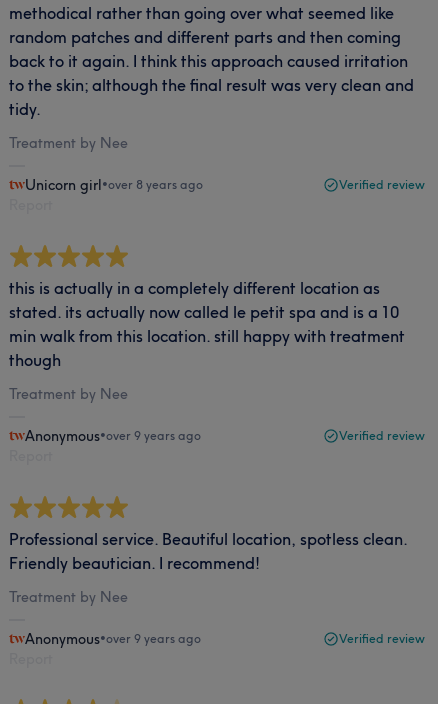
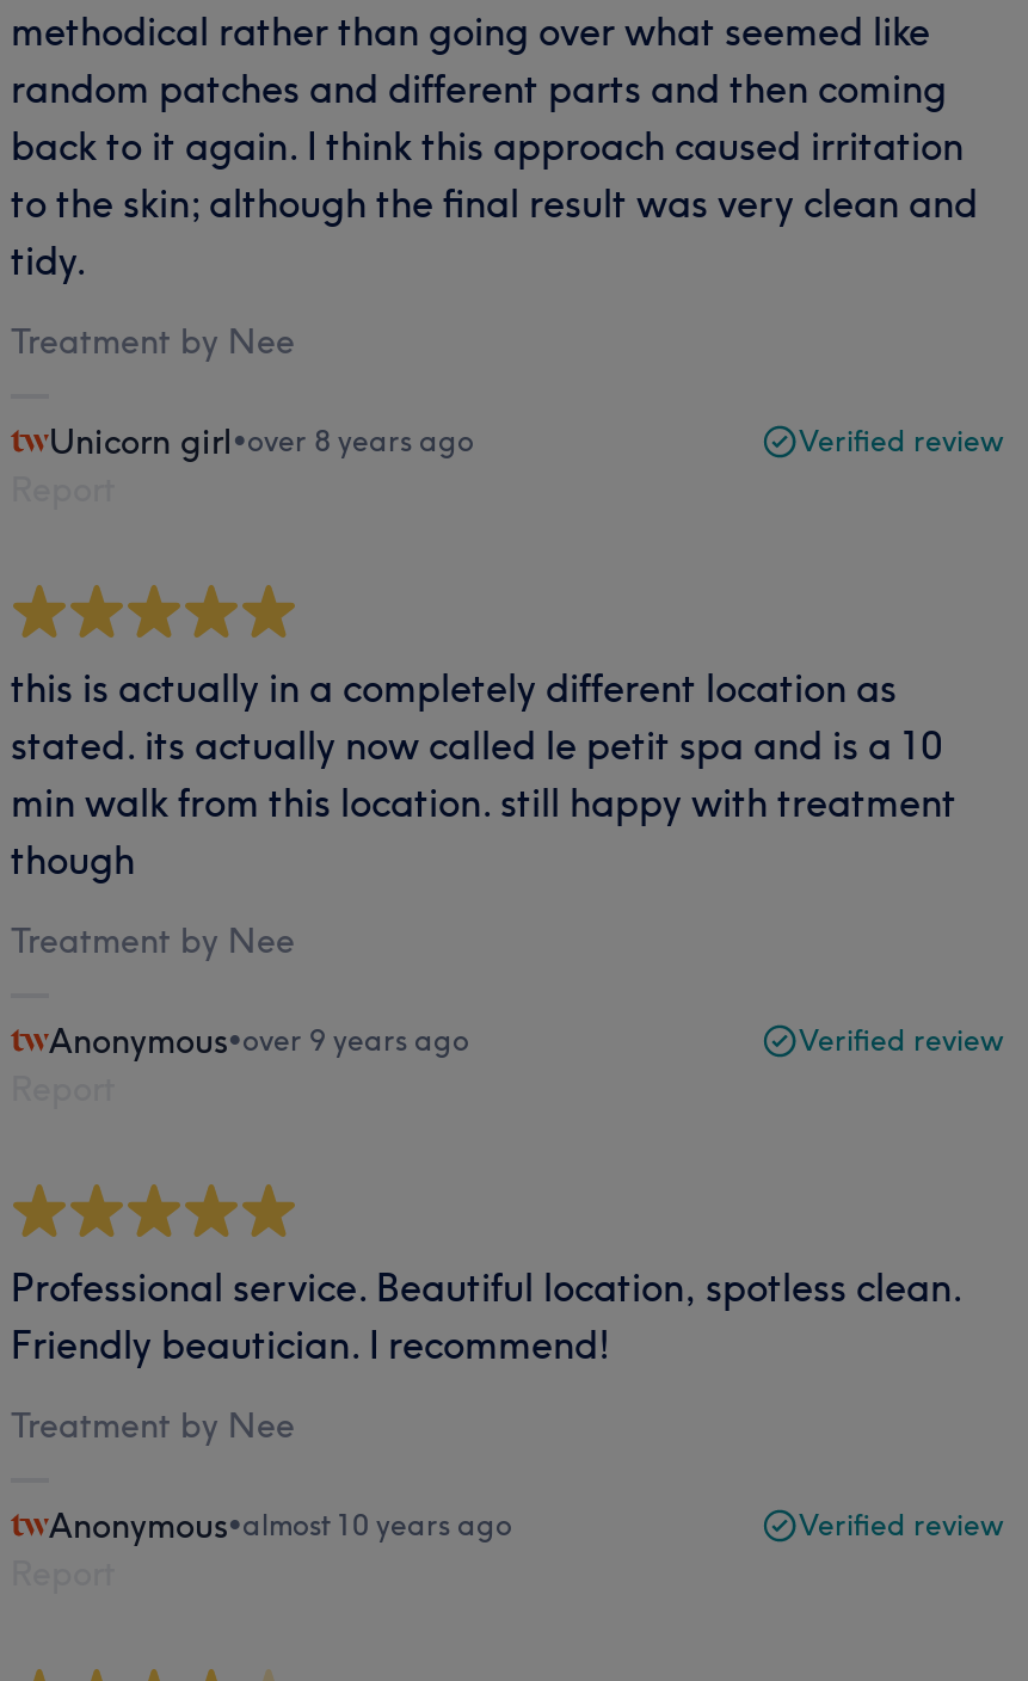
- Anonymous•over 9 years ago
+ Anonymous•almost 10 years ago
